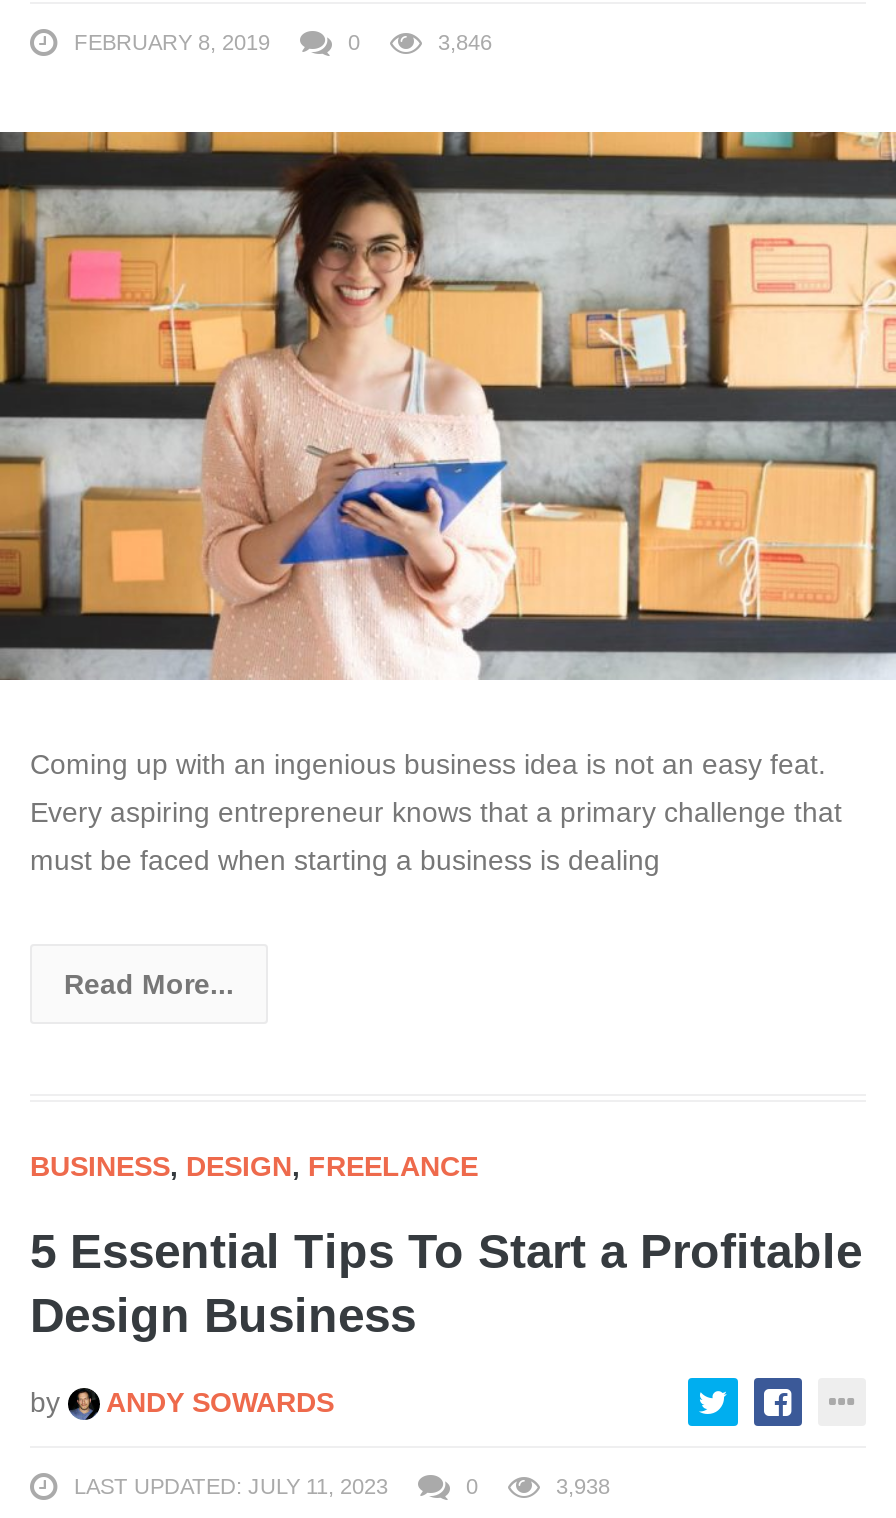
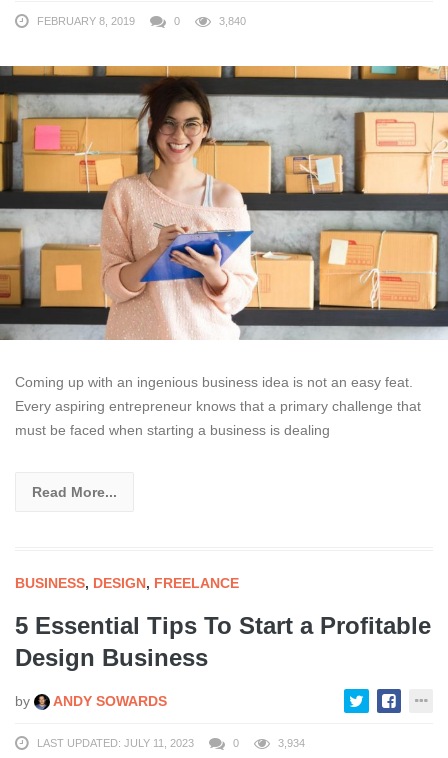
- 3,846
+ 3,840

- 3,938
+ 3,934
